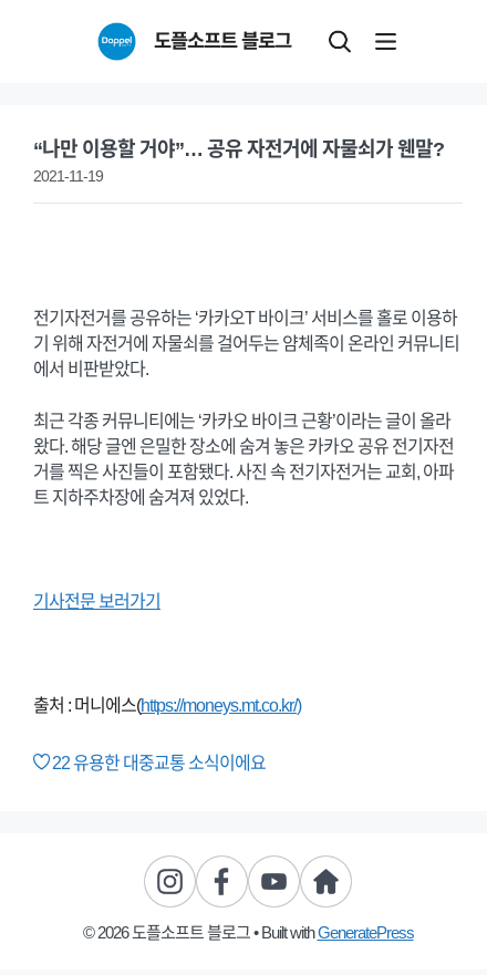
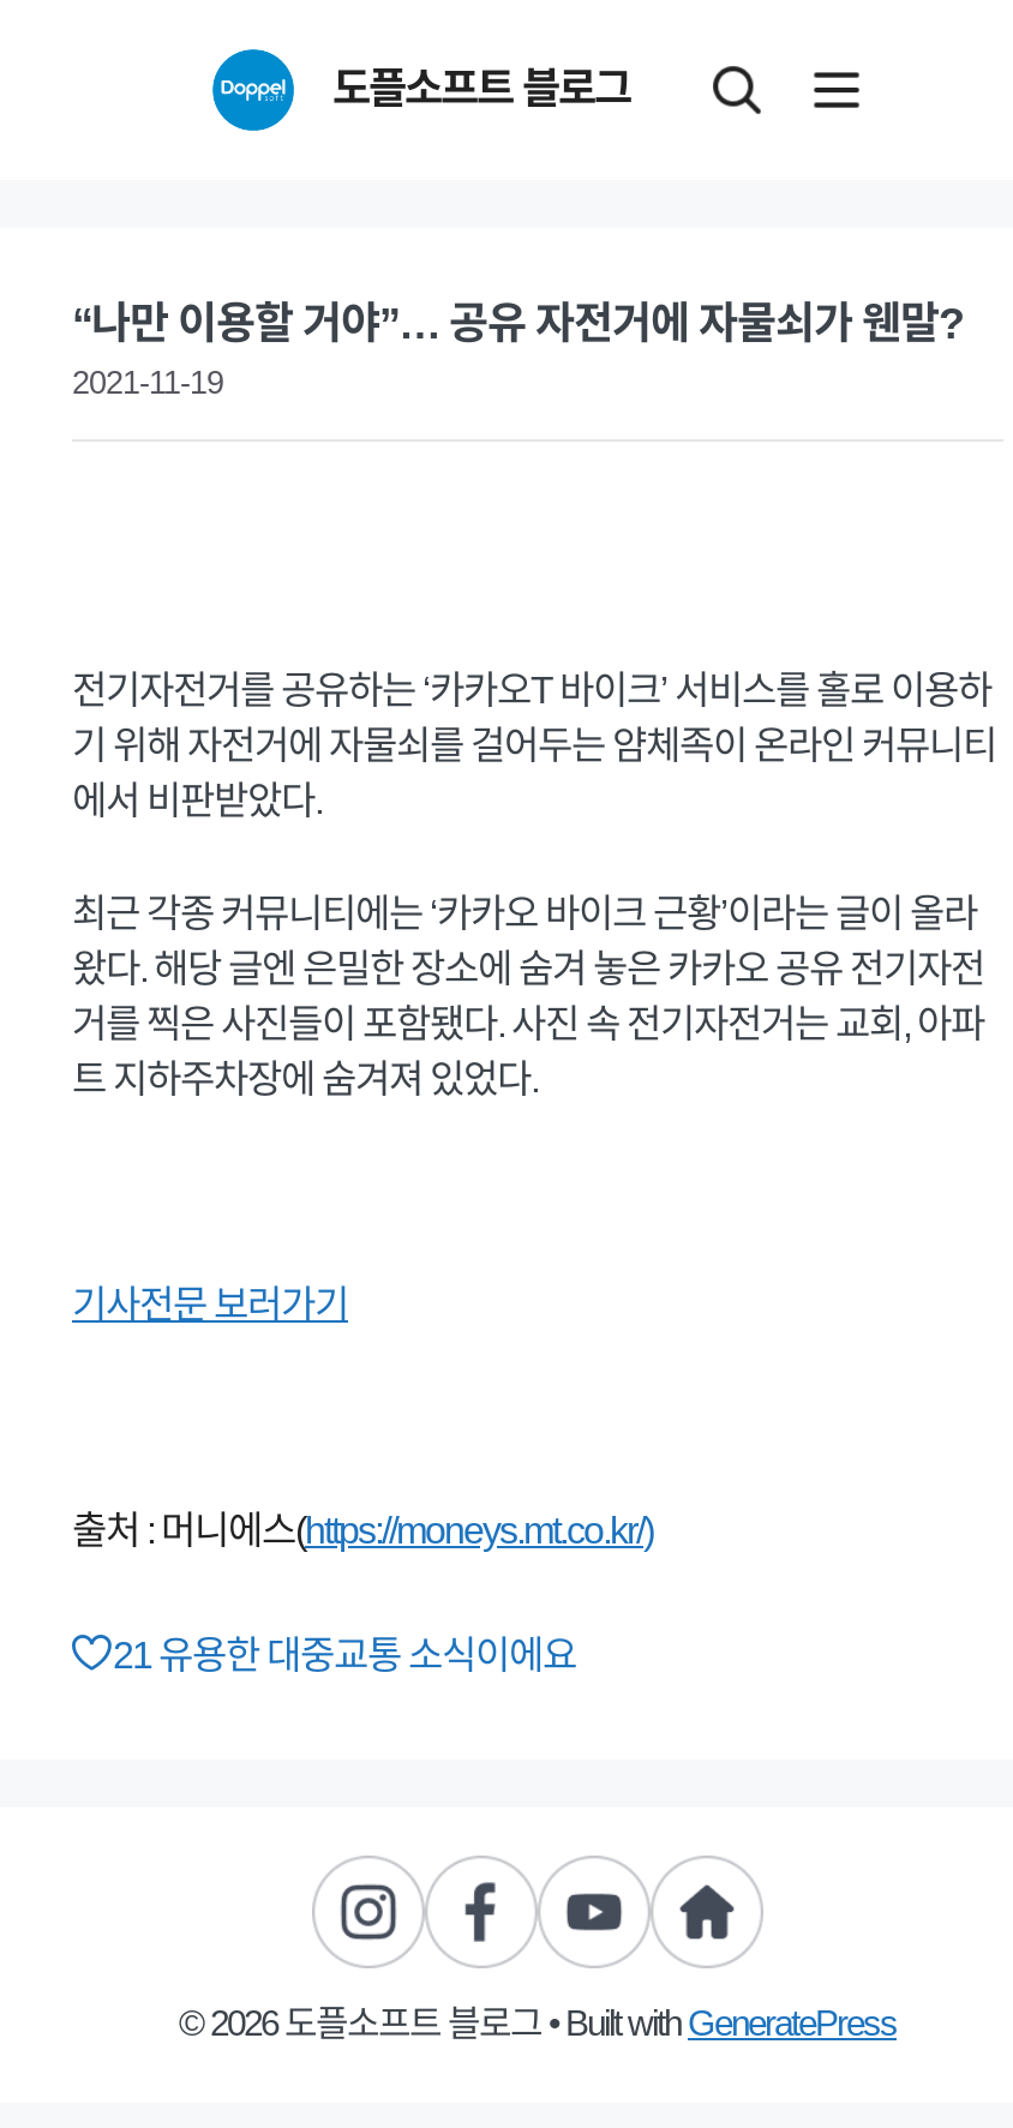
- 22 유용한 대중교통 소식이에요
+ 21 유용한 대중교통 소식이에요
